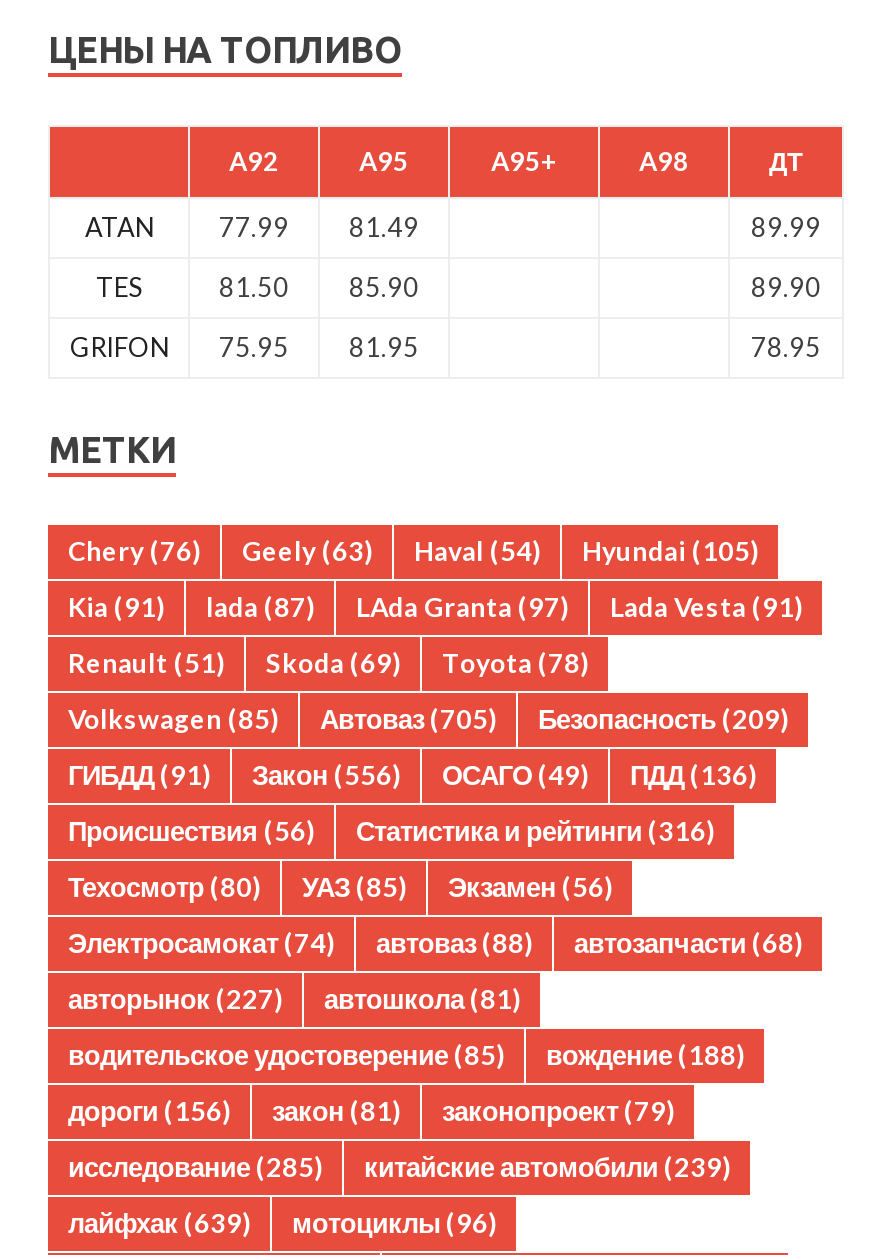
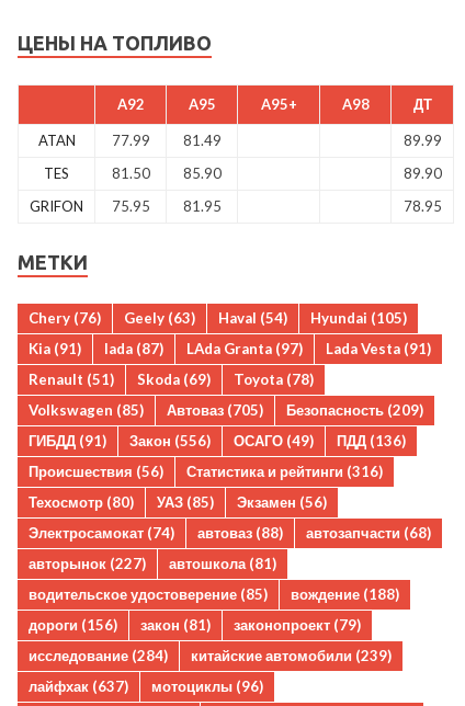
- исследование (285)
+ исследование (284)

- лайфхак (639) мотоциклы (96)
+ лайфхак (637) мотоциклы (96)
